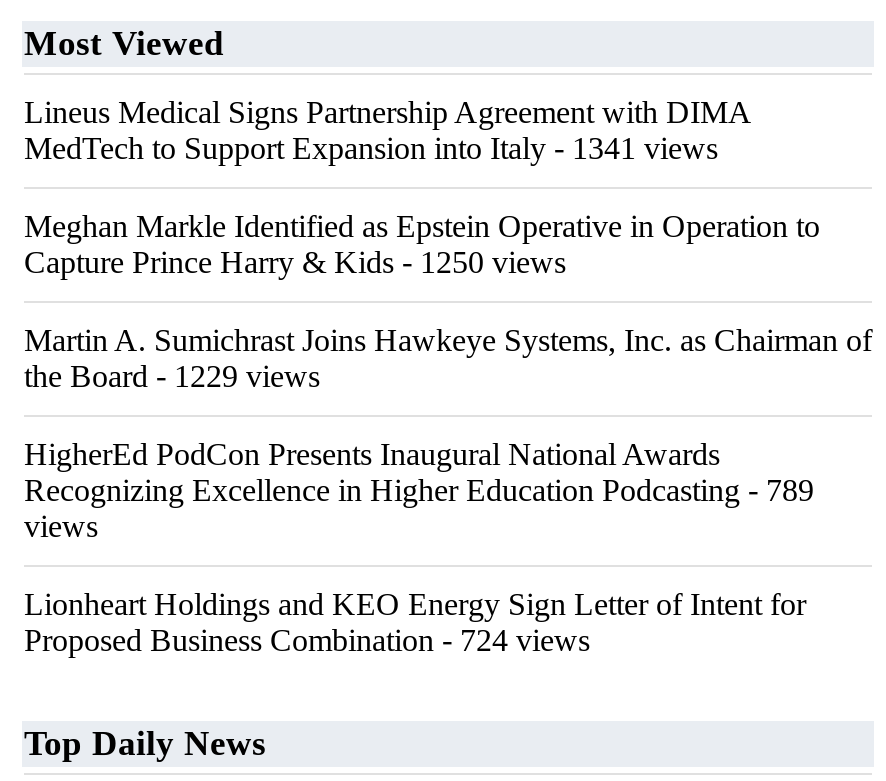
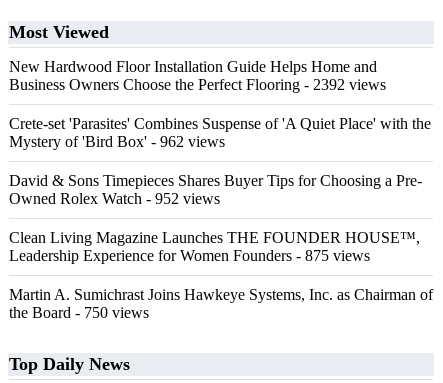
- Lineus Medical Signs Partnership Agreement with DIMA
- MedTech to Support Expansion into Italy - 1341 views
- Meghan Markle Identified as Epstein Operative in Operation to
- Capture Prince Harry & Kids - 1250 views
+ New Hardwood Floor Installation Guide Helps Home and
+ Business Owners Choose the Perfect Flooring - 2392 views
+ Crete-set 'Parasites' Combines Suspense of 'A Quiet Place' with the
+ Mystery of 'Bird Box' - 962 views
+ David & Sons Timepieces Shares Buyer Tips for Choosing a Pre-
+ Owned Rolex Watch - 952 views
+ Clean Living Magazine Launches THE FOUNDER HOUSE™,
+ Leadership Experience for Women Founders - 875 views

moved down: Martin A. Sumichrast Joins Hawkeye Systems, Inc. as Chairman of

- the Board - 1229 views
- HigherEd PodCon Presents Inaugural National Awards
- Recognizing Excellence in Higher Education Podcasting - 789
- views
- Lionheart Holdings and KEO Energy Sign Letter of Intent for
- Proposed Business Combination - 724 views
+ the Board - 750 views
